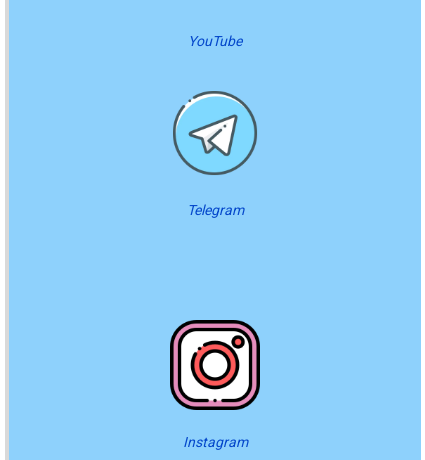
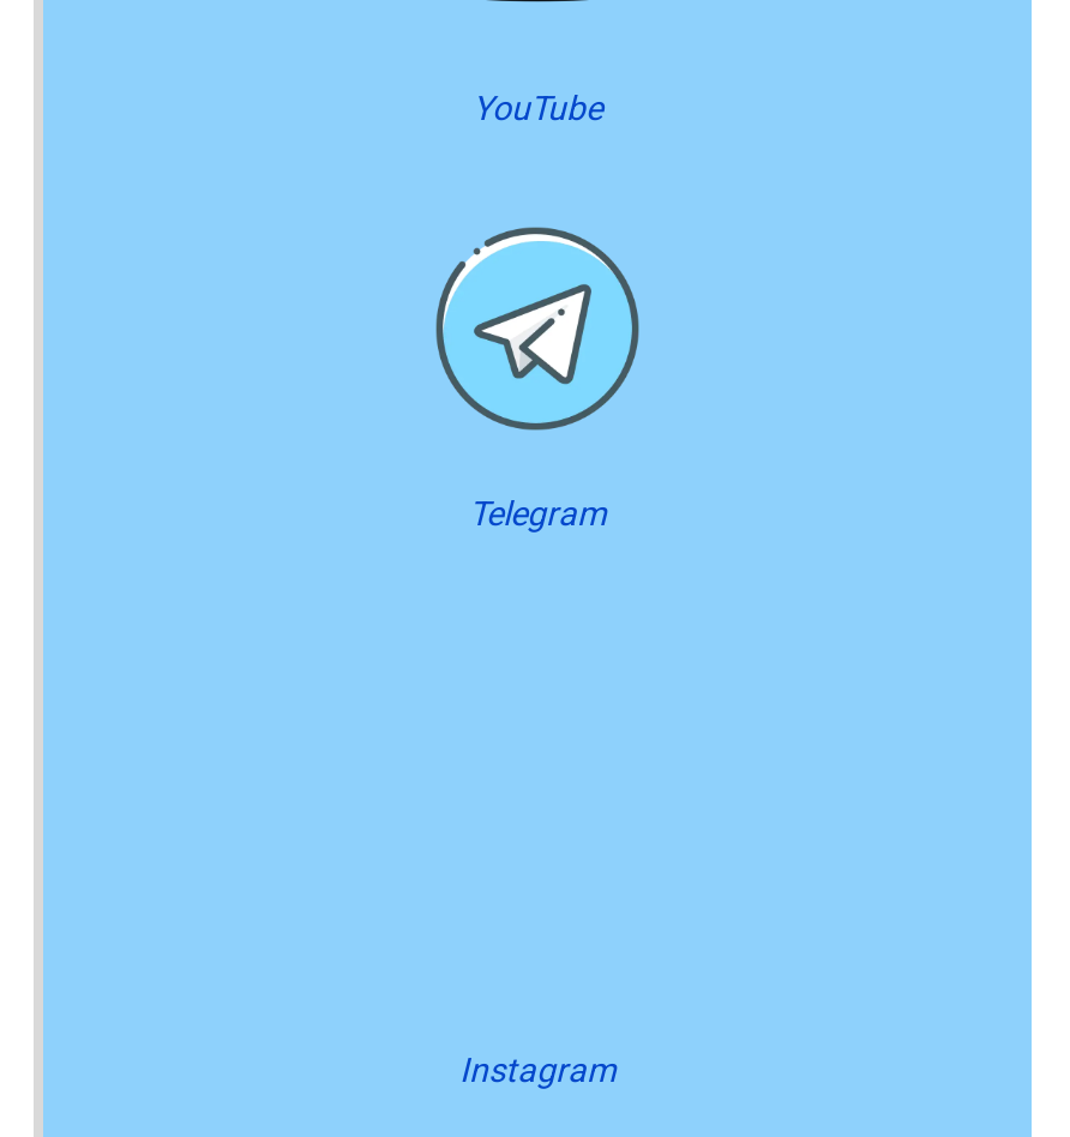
- [image]
